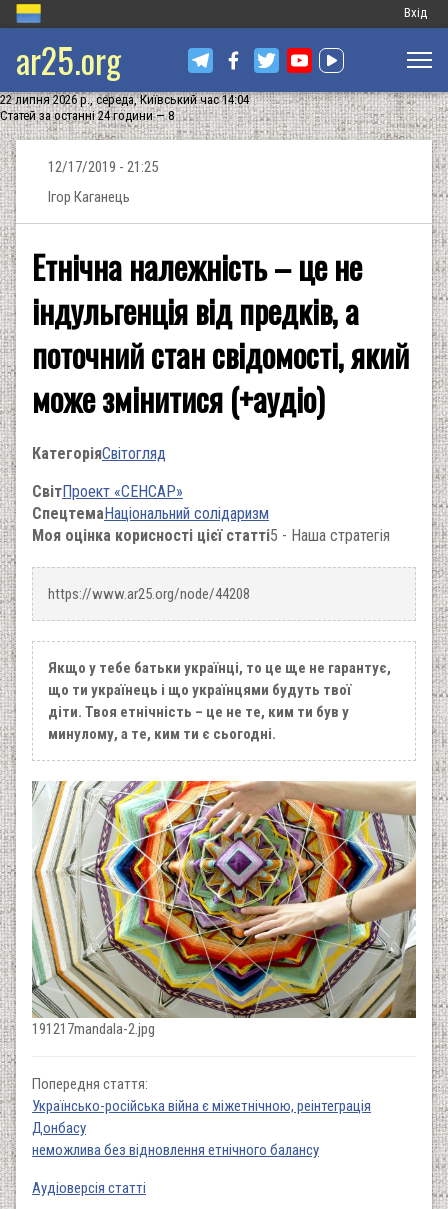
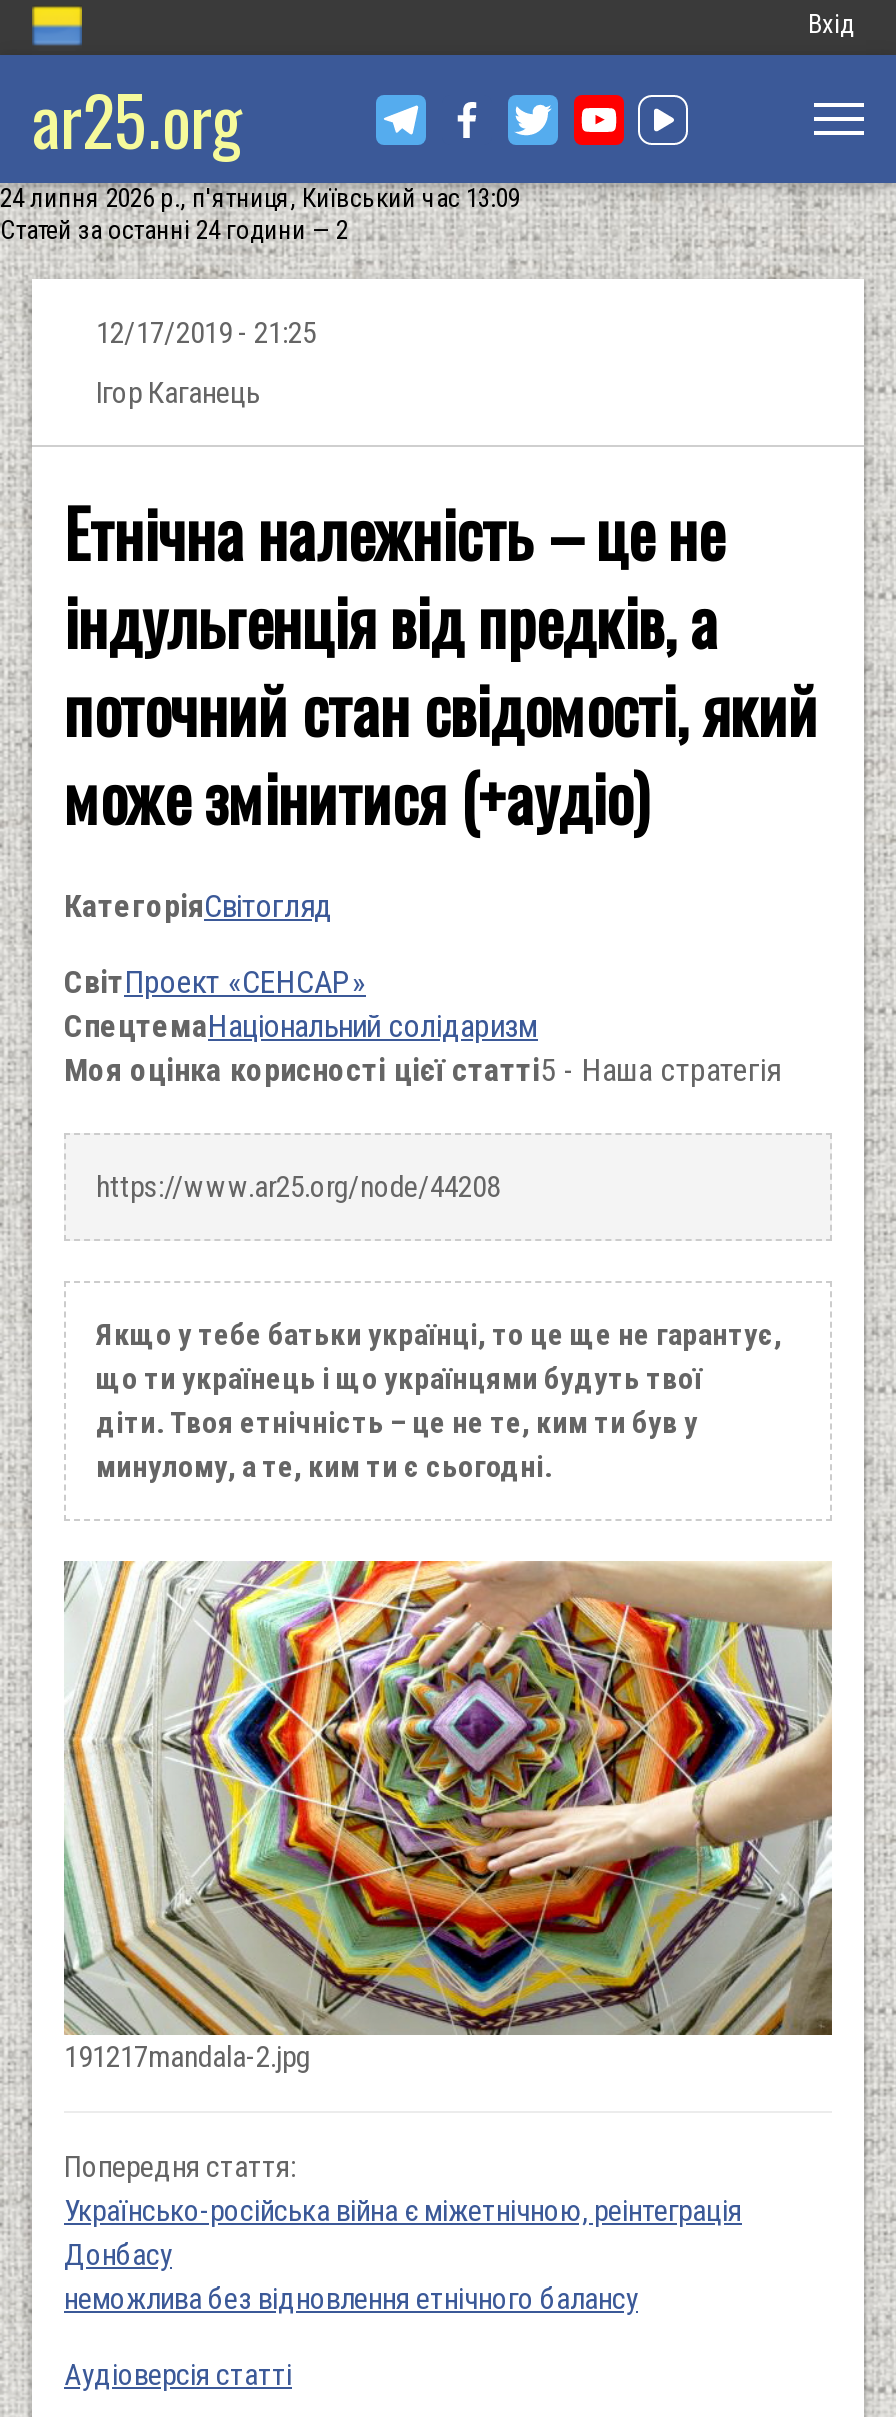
- 22 липня 2026 р., середа, Київський час 14:04
+ 24 липня 2026 р., п'ятниця, Київський час 13:09

- Статей за останні 24 години — 8
+ Статей за останні 24 години — 2
